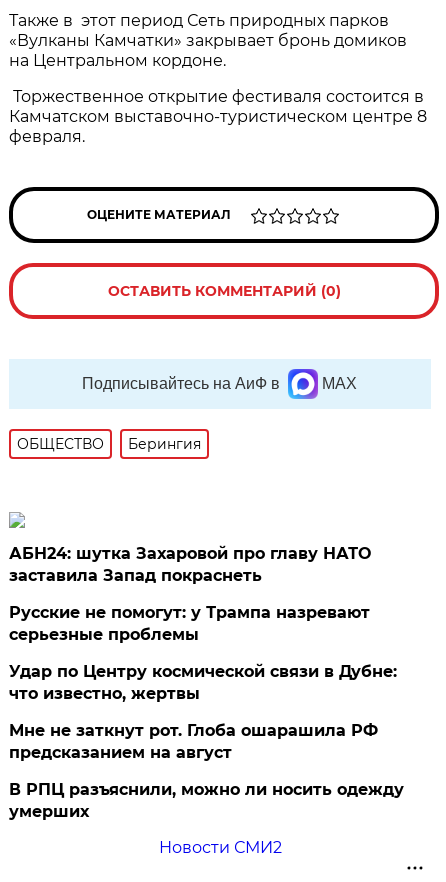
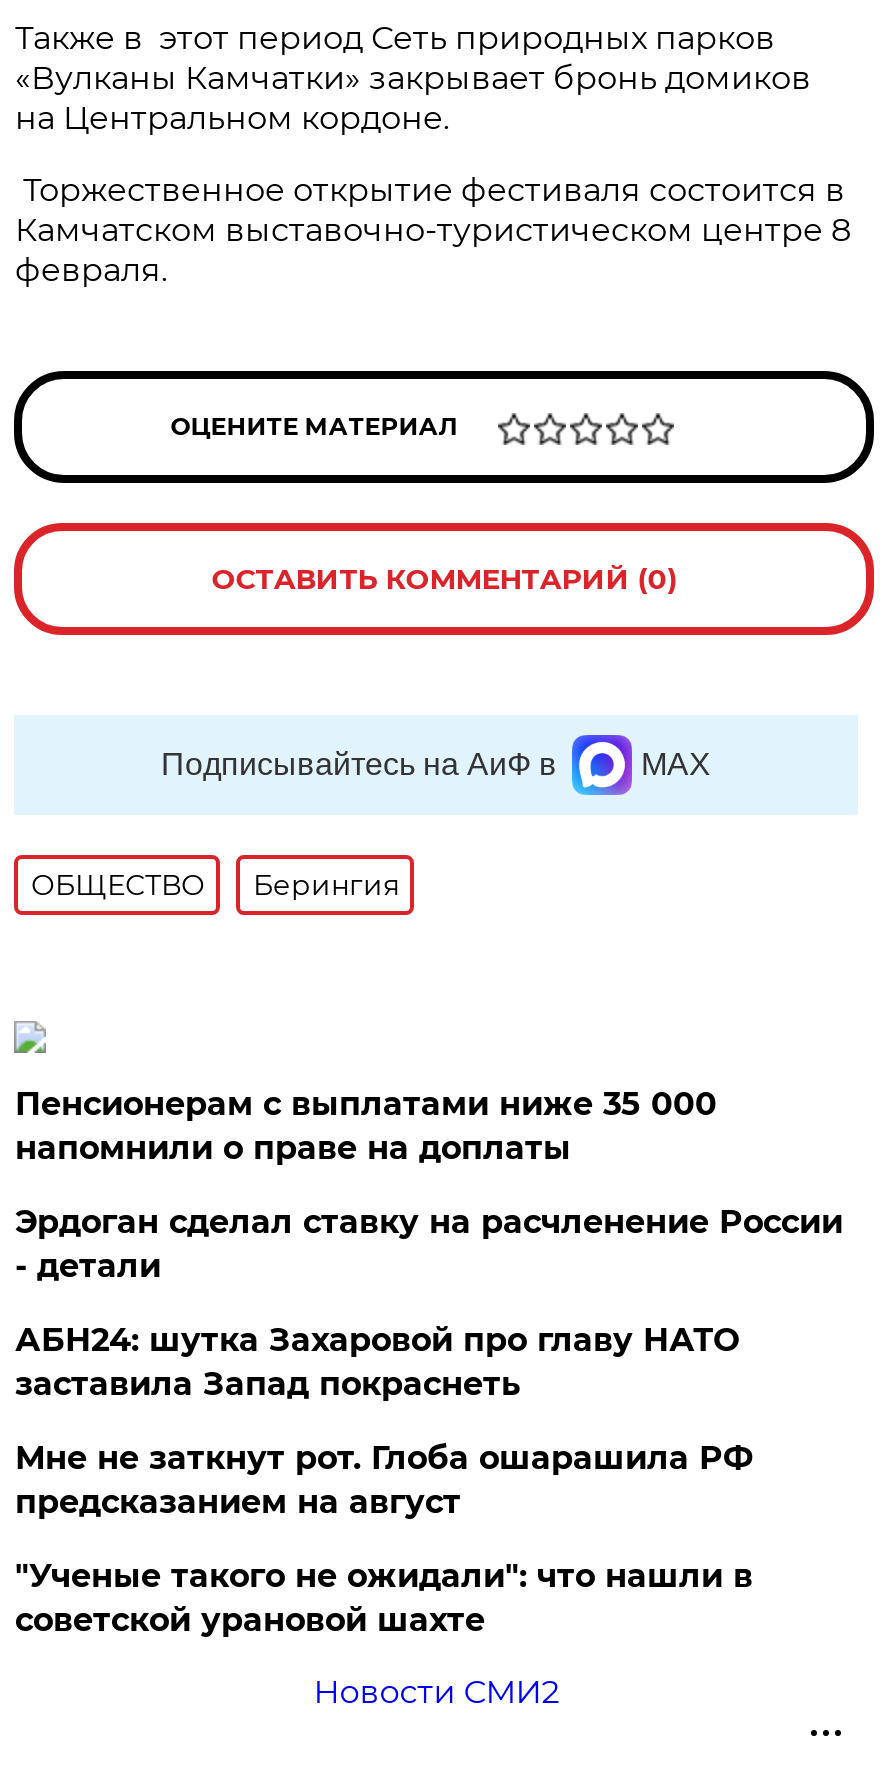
+ Пенсионерам с выплатами ниже 35 000
+ напомнили о праве на доплаты
+ Эрдоган сделал ставку на расчленение России
+ - детали

moved down: АБН24: шутка Захаровой про главу НАТО | заставила Запад покраснеть

- Русские не помогут: у Трампа назревают
- серьезные проблемы
- Удар по Центру космической связи в Дубне:
- что известно, жертвы

- В РПЦ разъяснили, можно ли носить одежду
- умерших
+ "Ученые такого не ожидали": что нашли в
+ советской урановой шахте
